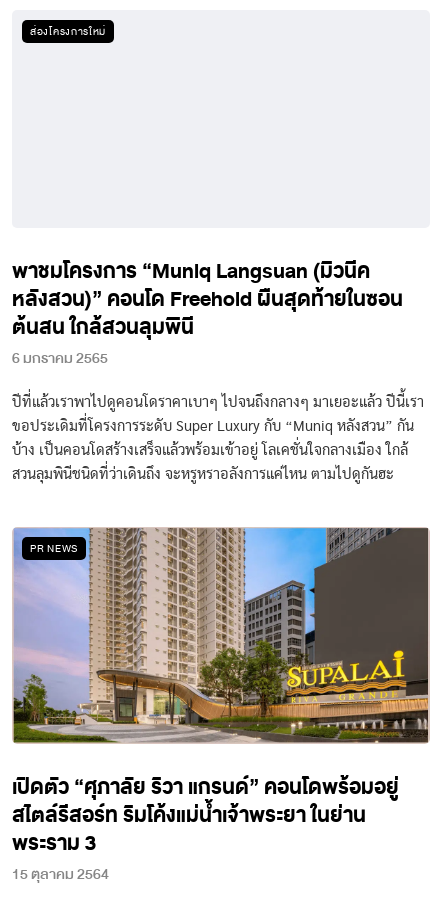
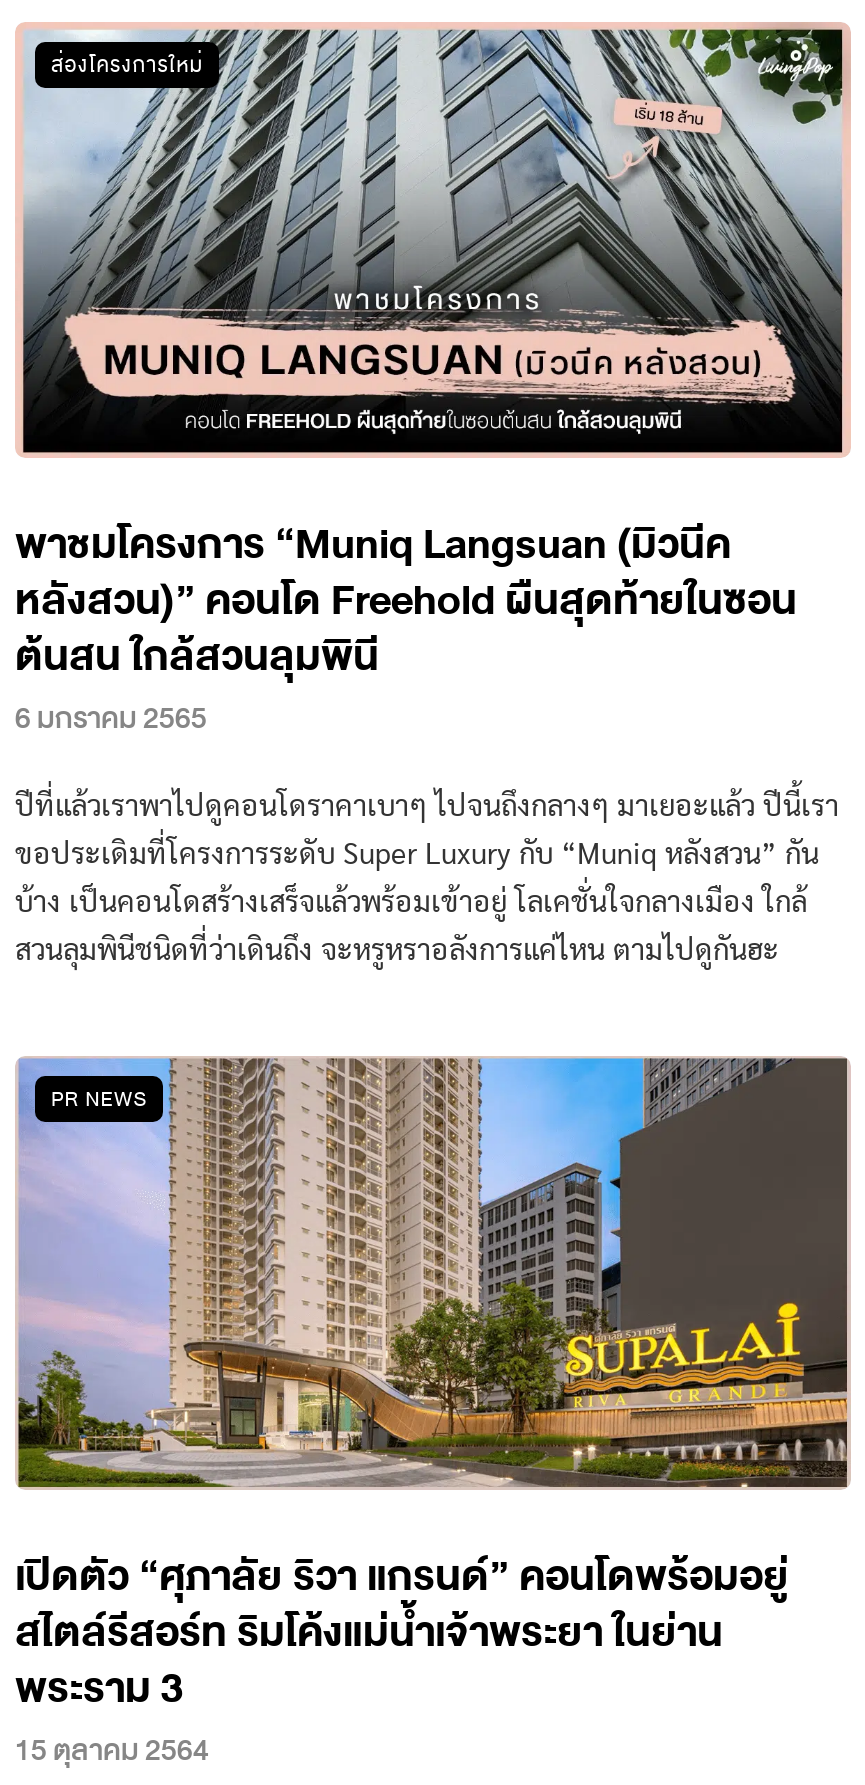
+ [image]
